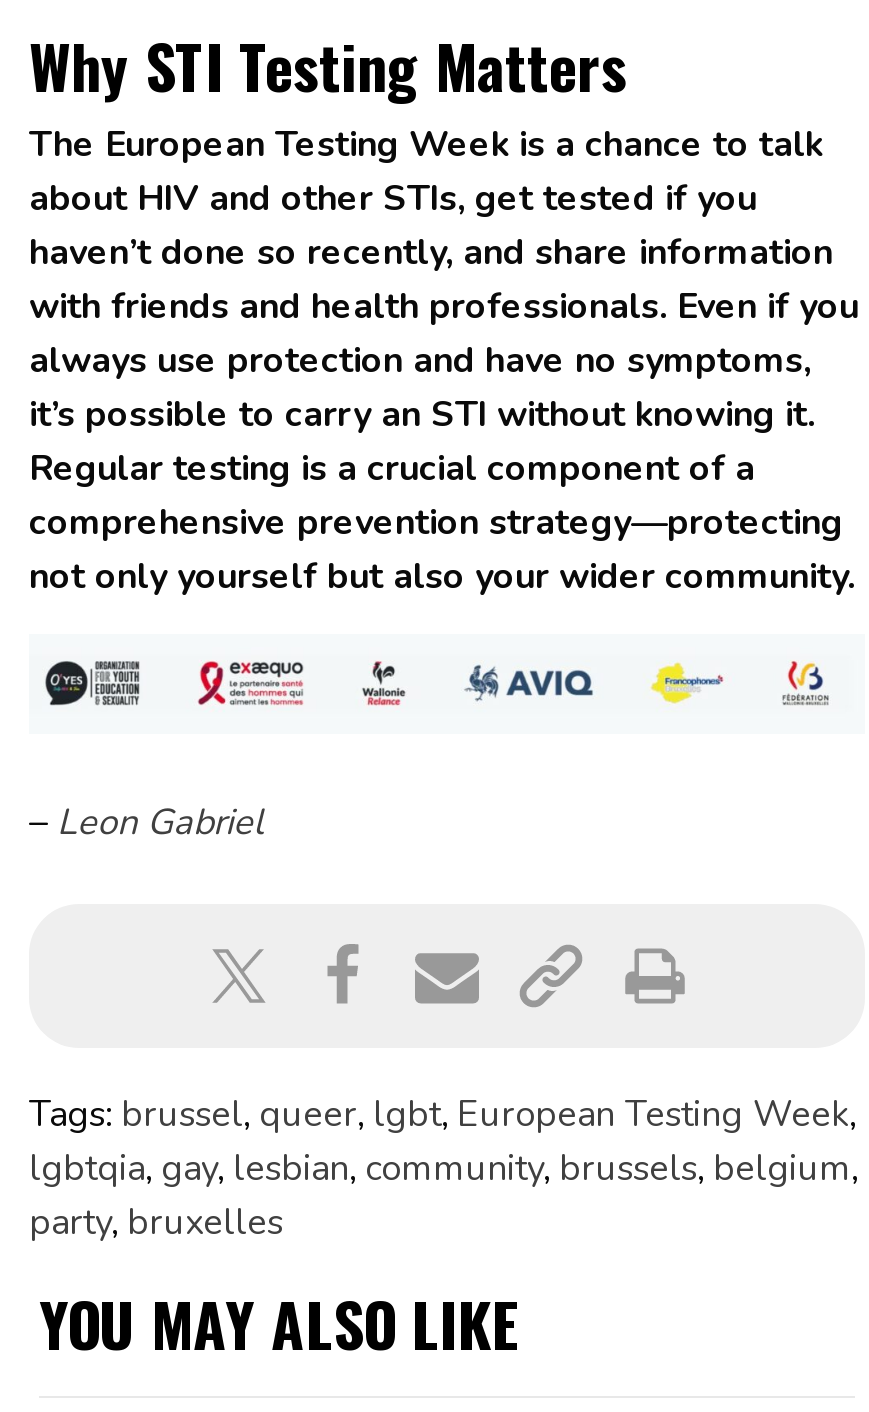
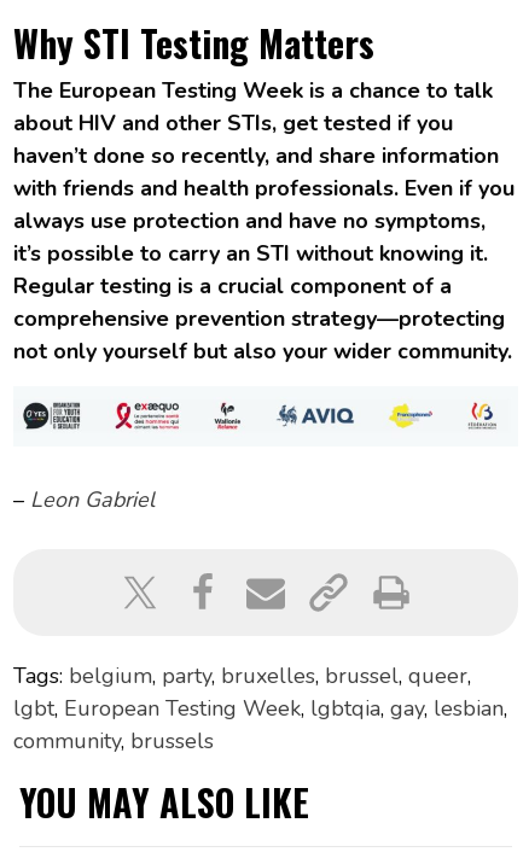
- Tags: brussel, queer, lgbt, European Testing Week,
- lgbtqia, gay, lesbian, community, brussels, belgium,
- party, bruxelles
+ Tags: belgium, party, bruxelles, brussel, queer,
+ lgbt, European Testing Week, lgbtqia, gay, lesbian,
+ community, brussels
